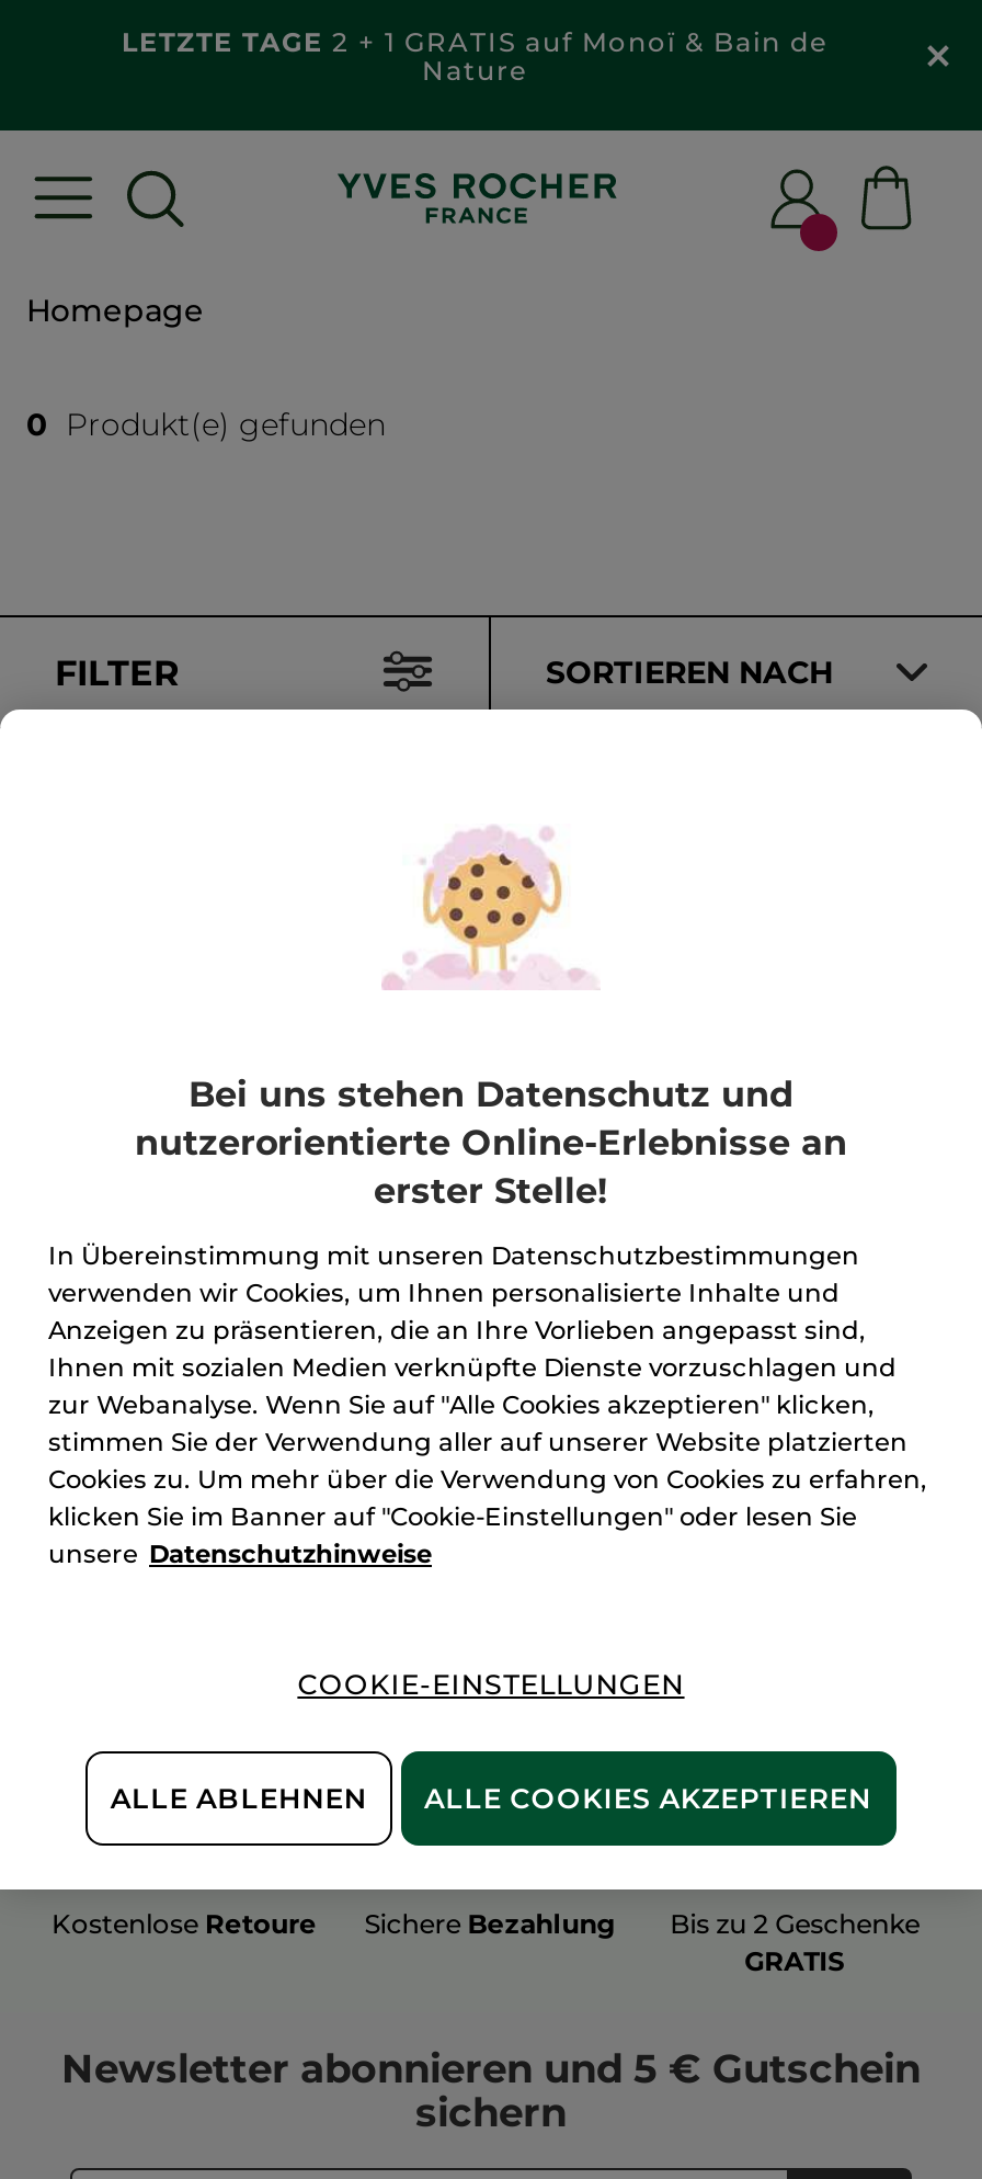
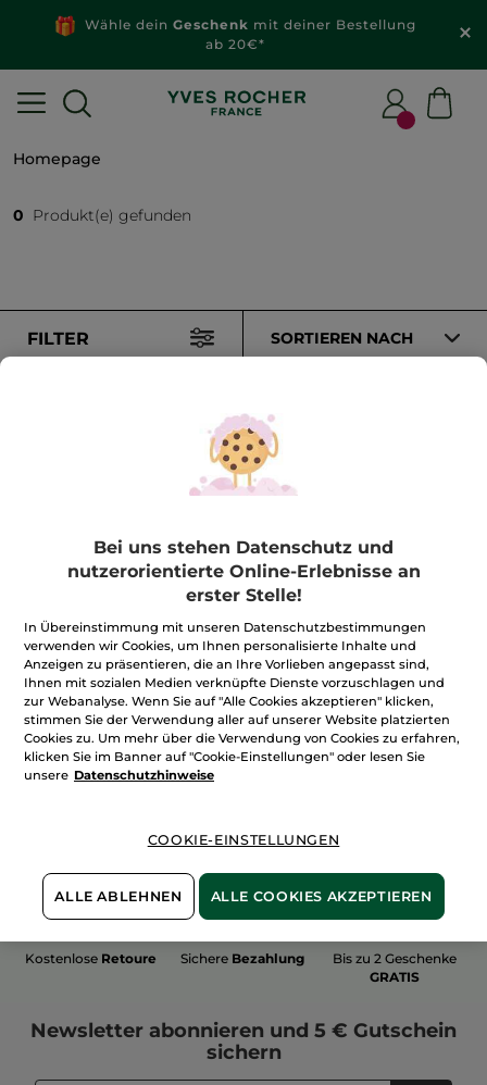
- LETZTE TAGE 2 + 1 GRATIS auf Monoï & Bain de
- Nature
+ Wähle dein Geschenk mit deiner Bestellung
+ ab 20€*
